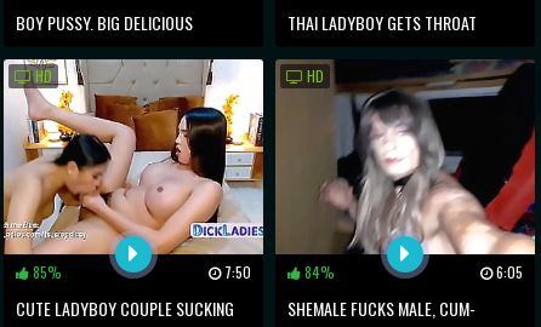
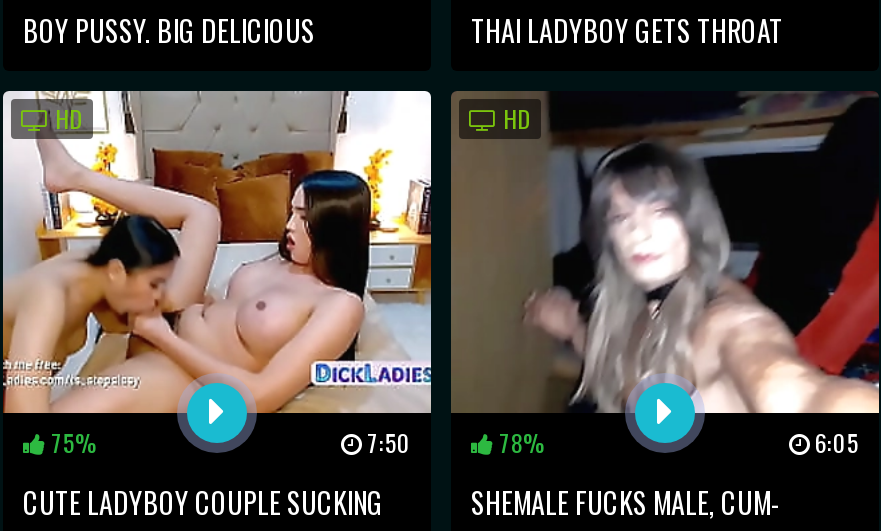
- 85%
+ 75%

- 84%
+ 78%
